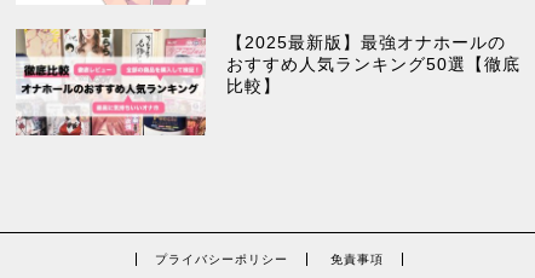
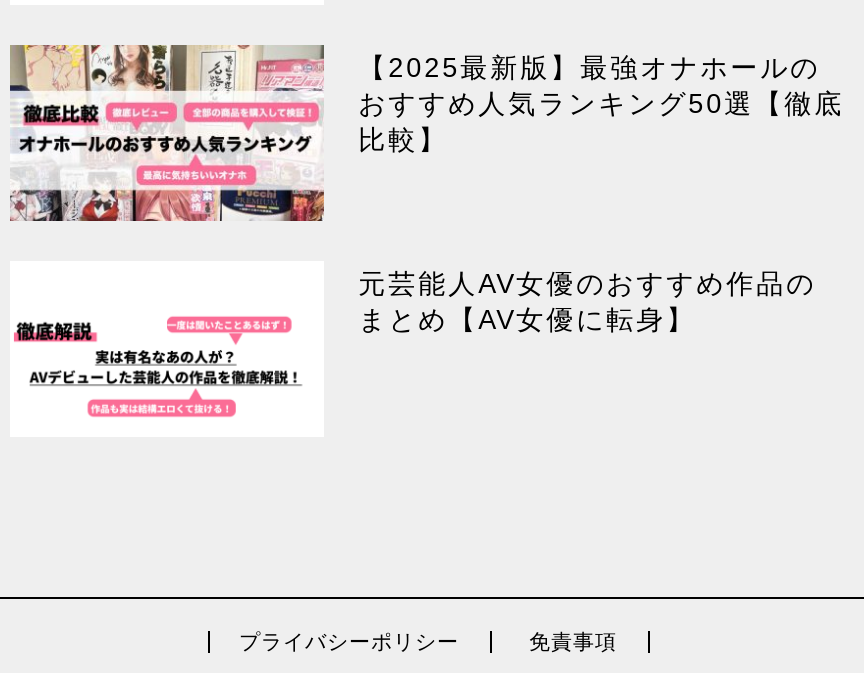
+ [image]
+ 元芸能人AV女優のおすすめ作品の
+ まとめ【AV女優に転身】
